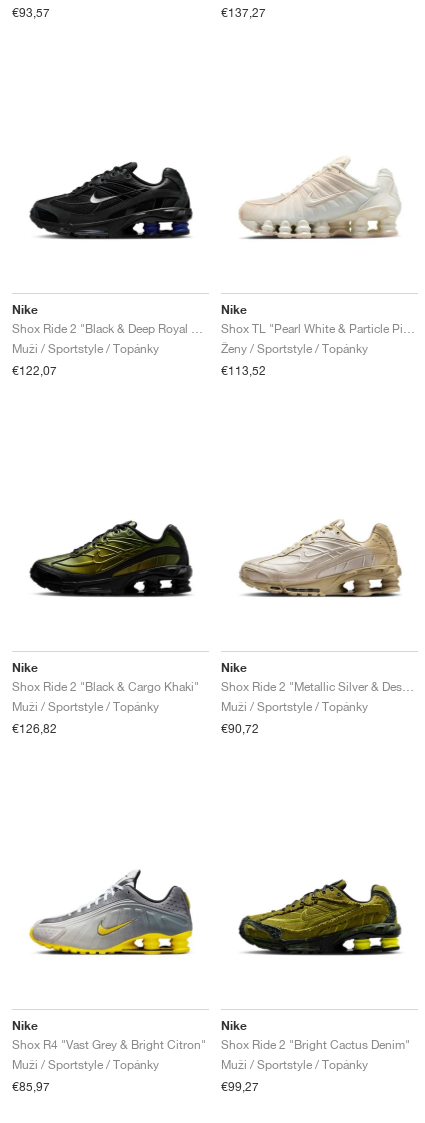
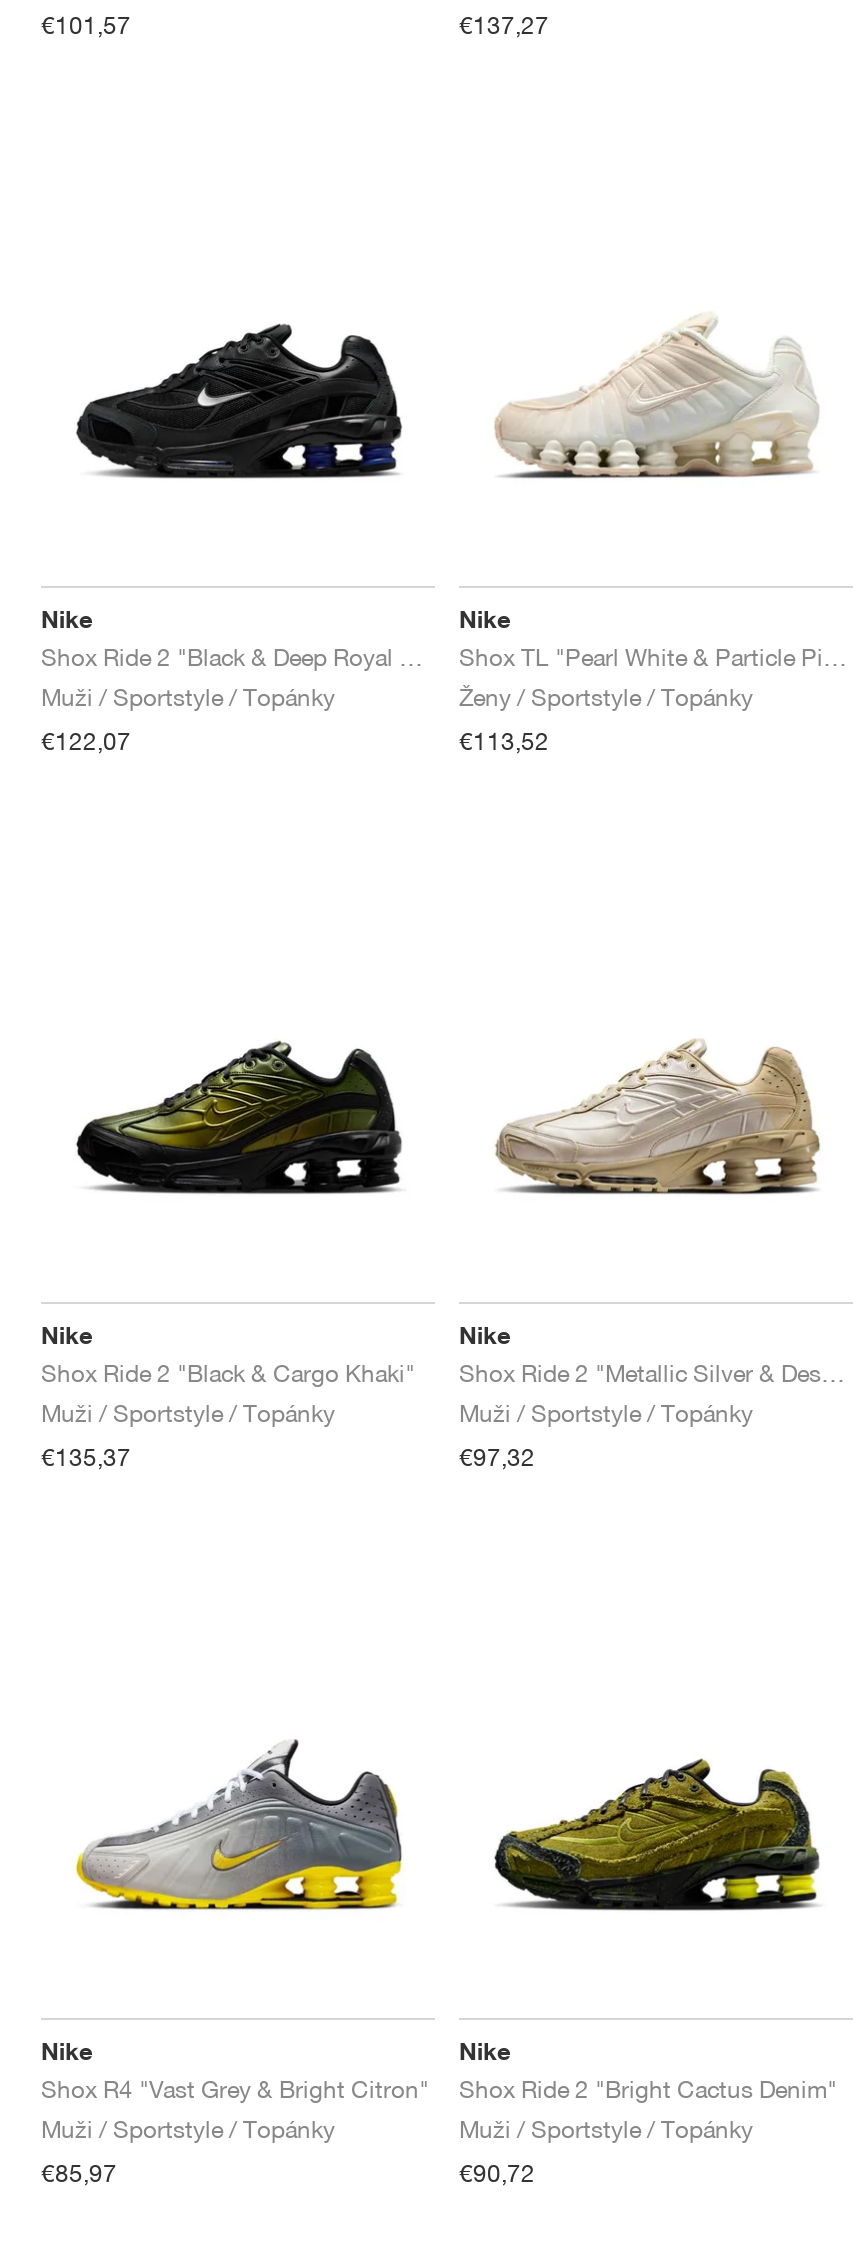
- €93,57
+ €101,57

- €126,82
+ €135,37

- €90,72
+ €97,32

- €99,27
+ €90,72
